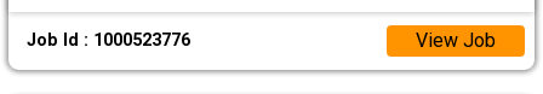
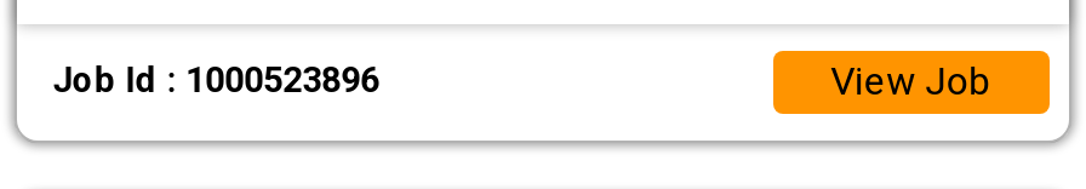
- Job Id : 1000523776
+ Job Id : 1000523896
